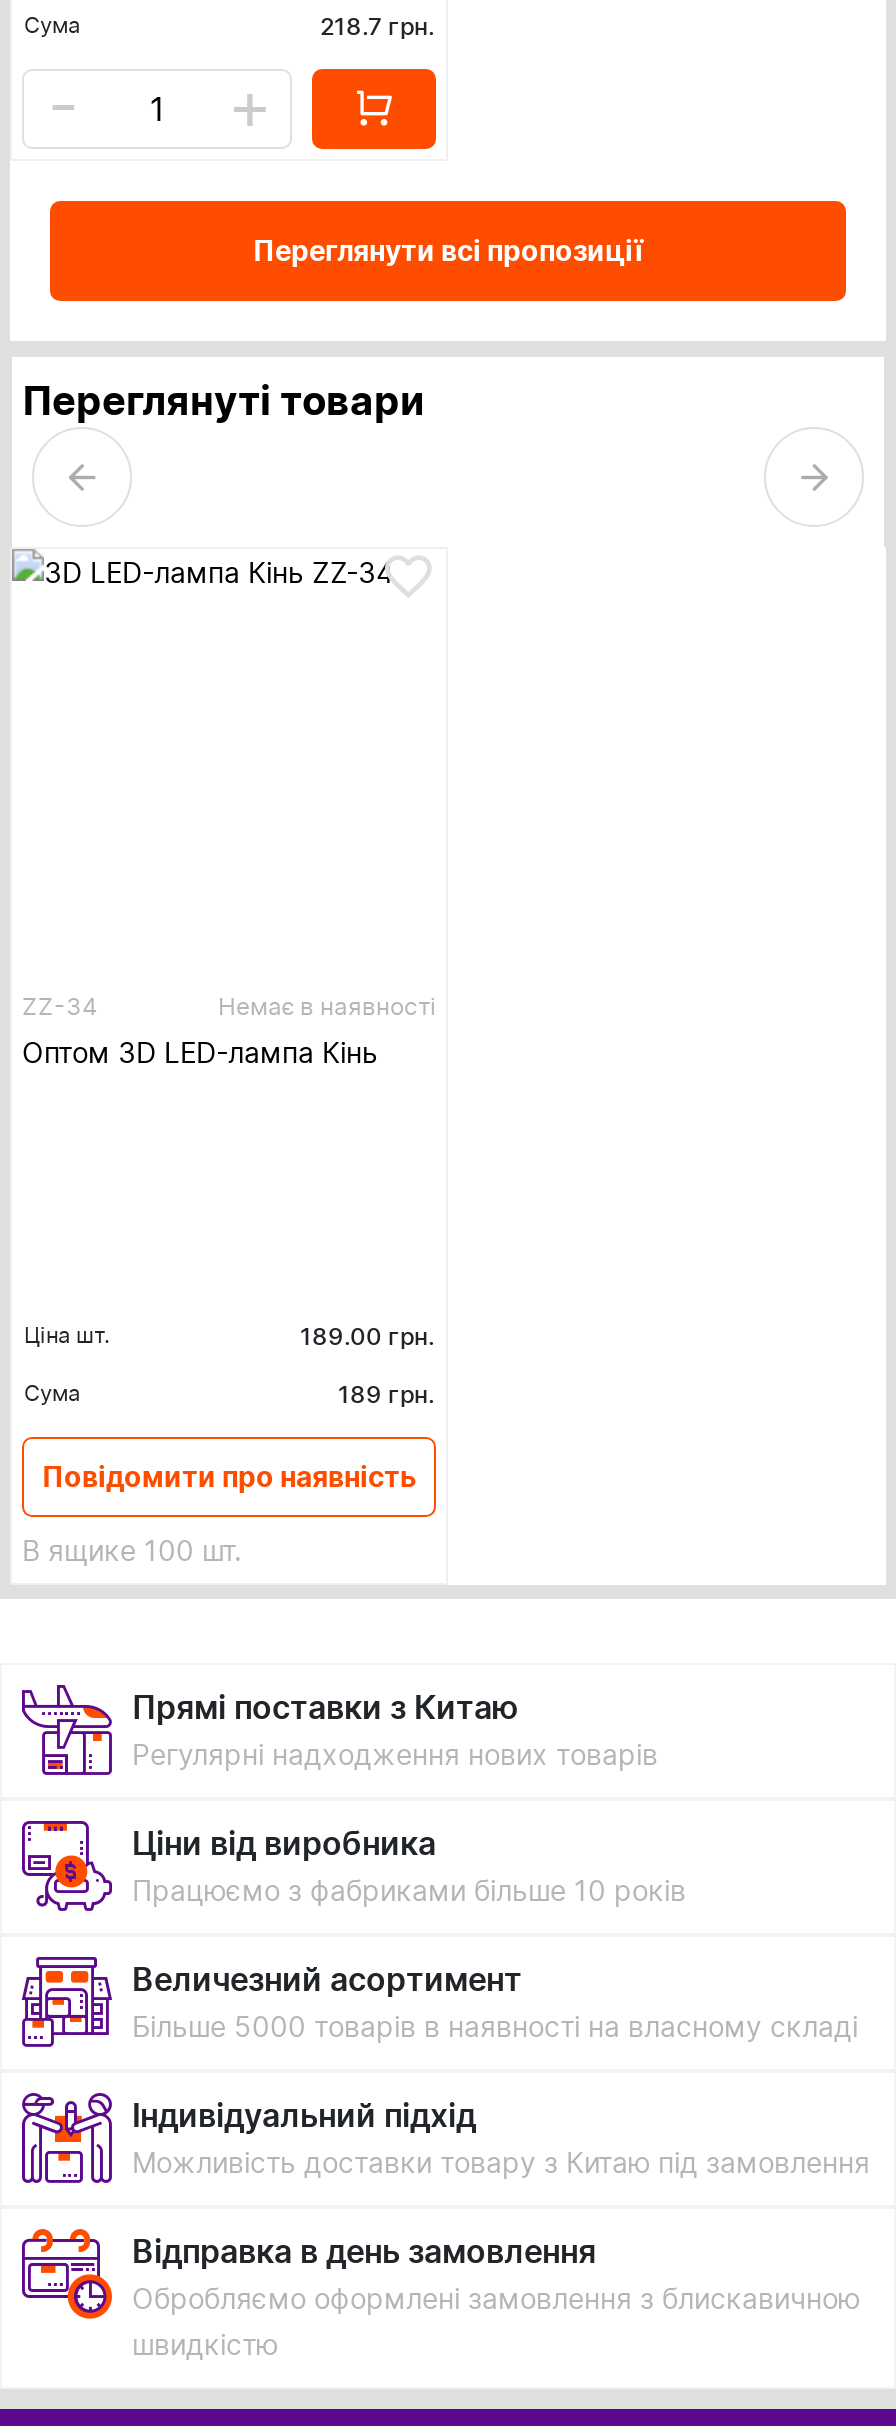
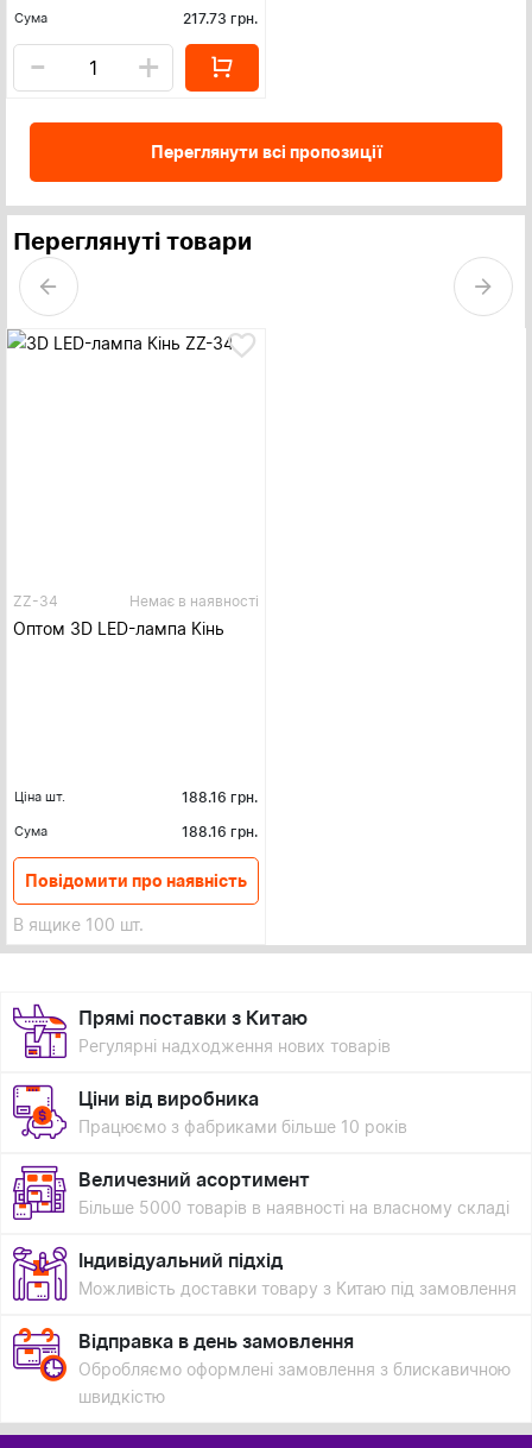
- 218.7 грн.
+ 217.73 грн.

- 189.00 грн.
+ 188.16 грн.

- 189 грн.
+ 188.16 грн.
